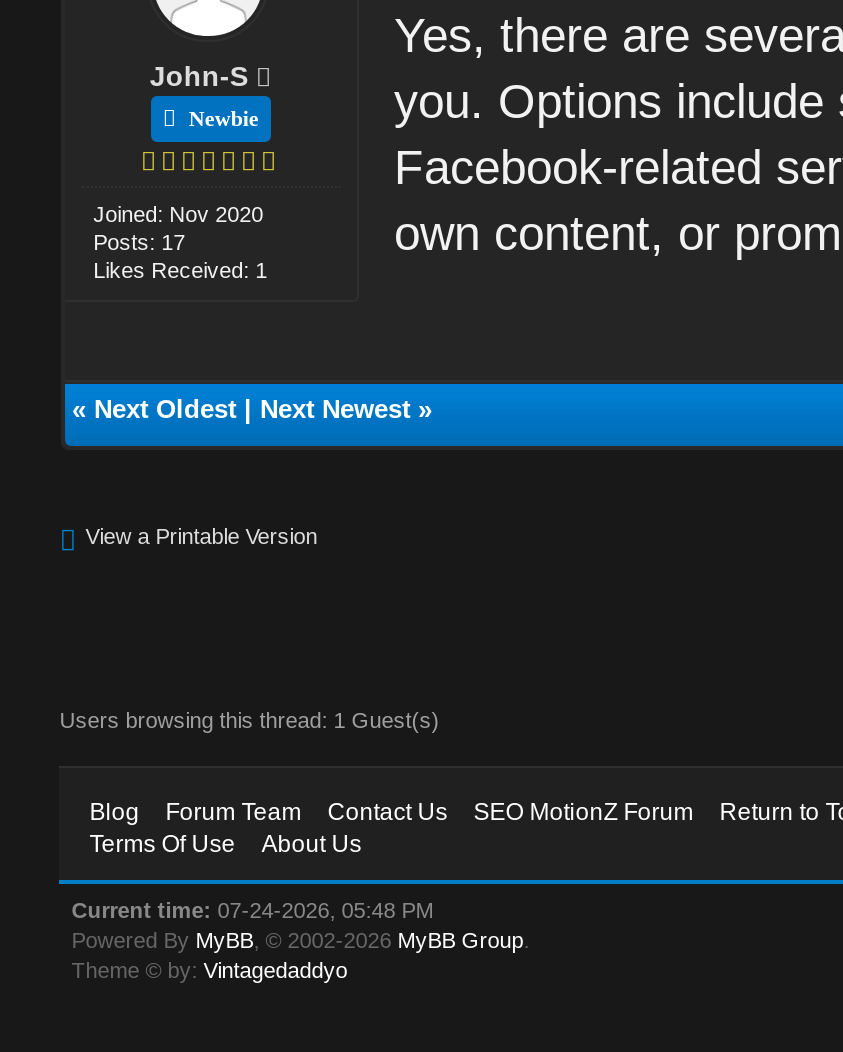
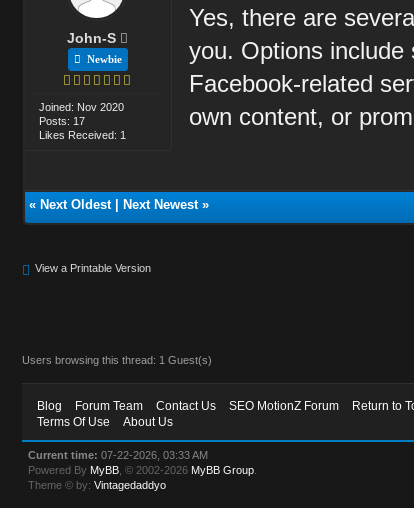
- Current time: 07-24-2026, 05:48 PM
+ Current time: 07-22-2026, 03:33 AM
